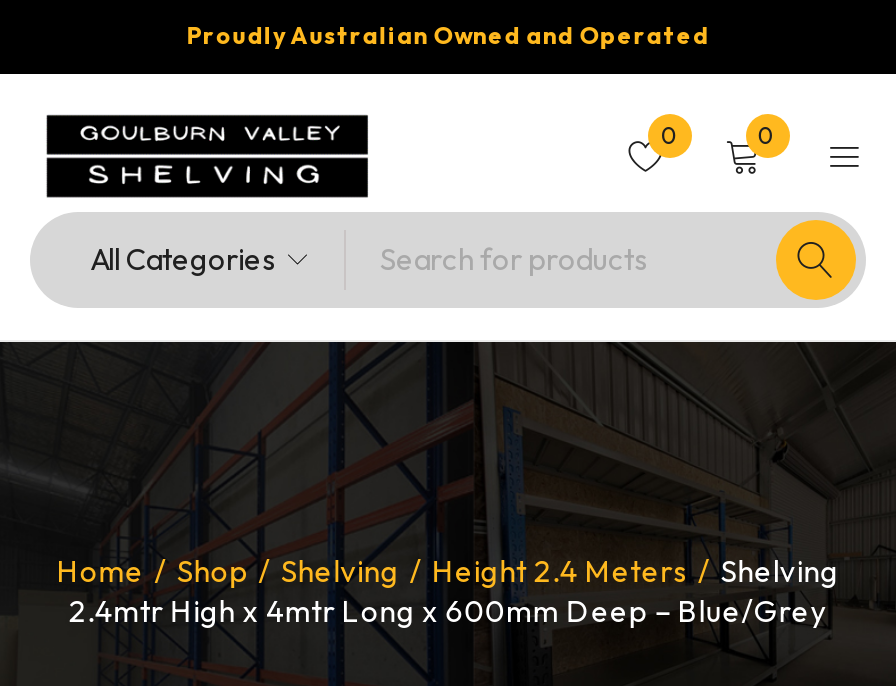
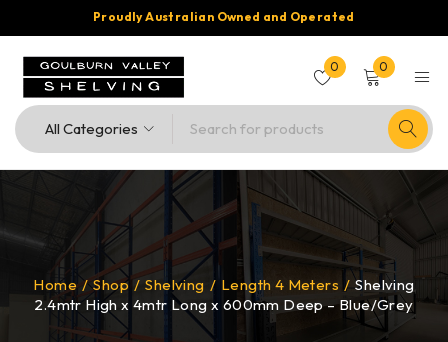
- Home / Shop / Shelving / Height 2.4 Meters / Shelving
+ Home / Shop / Shelving / Length 4 Meters / Shelving
